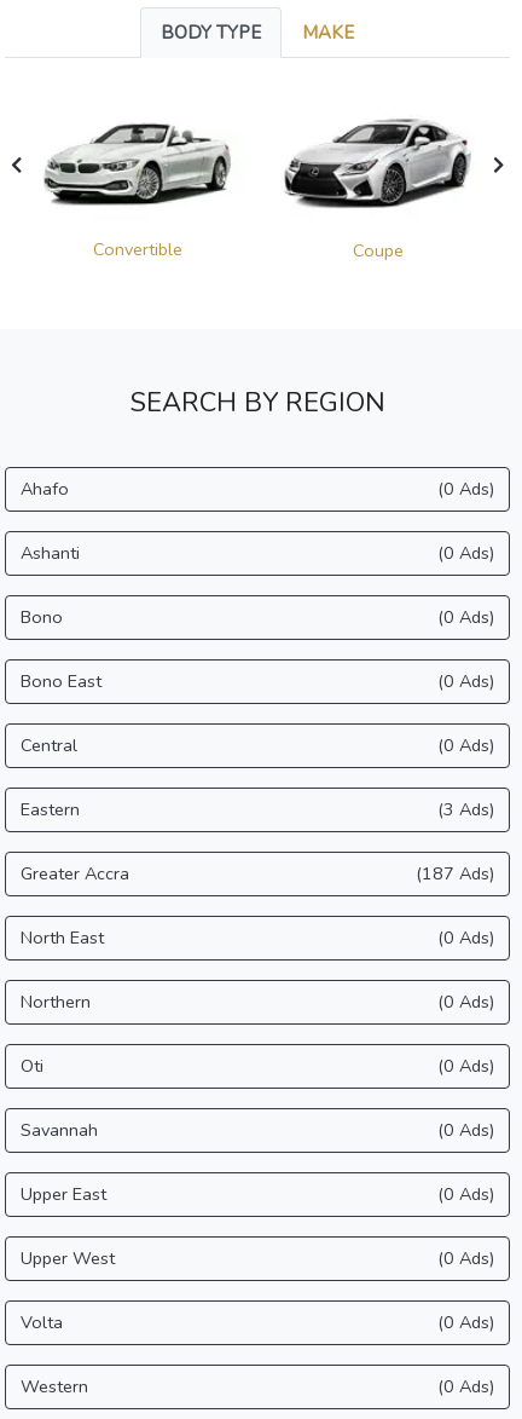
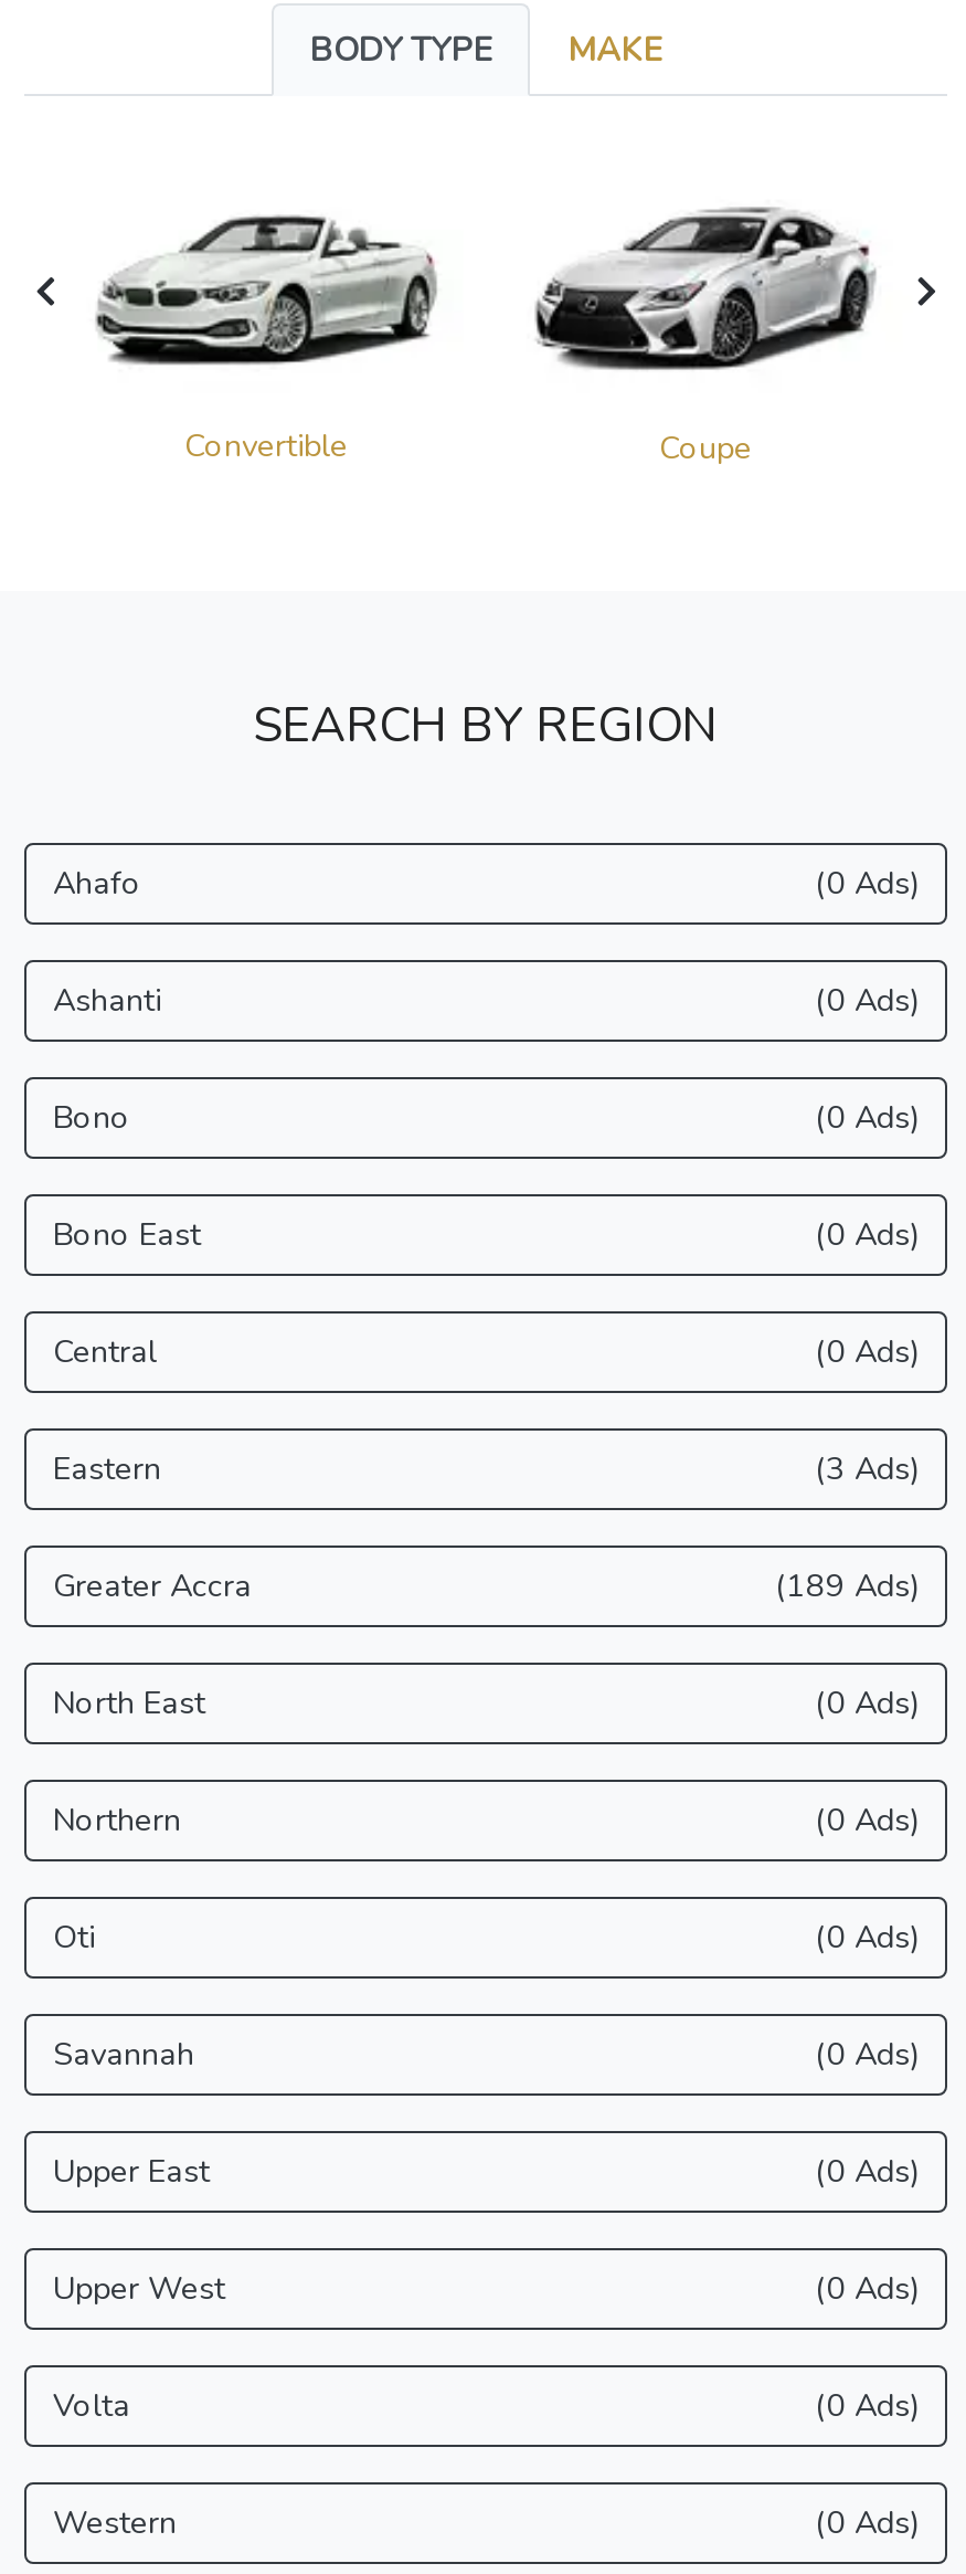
- (187 Ads)
+ (189 Ads)
